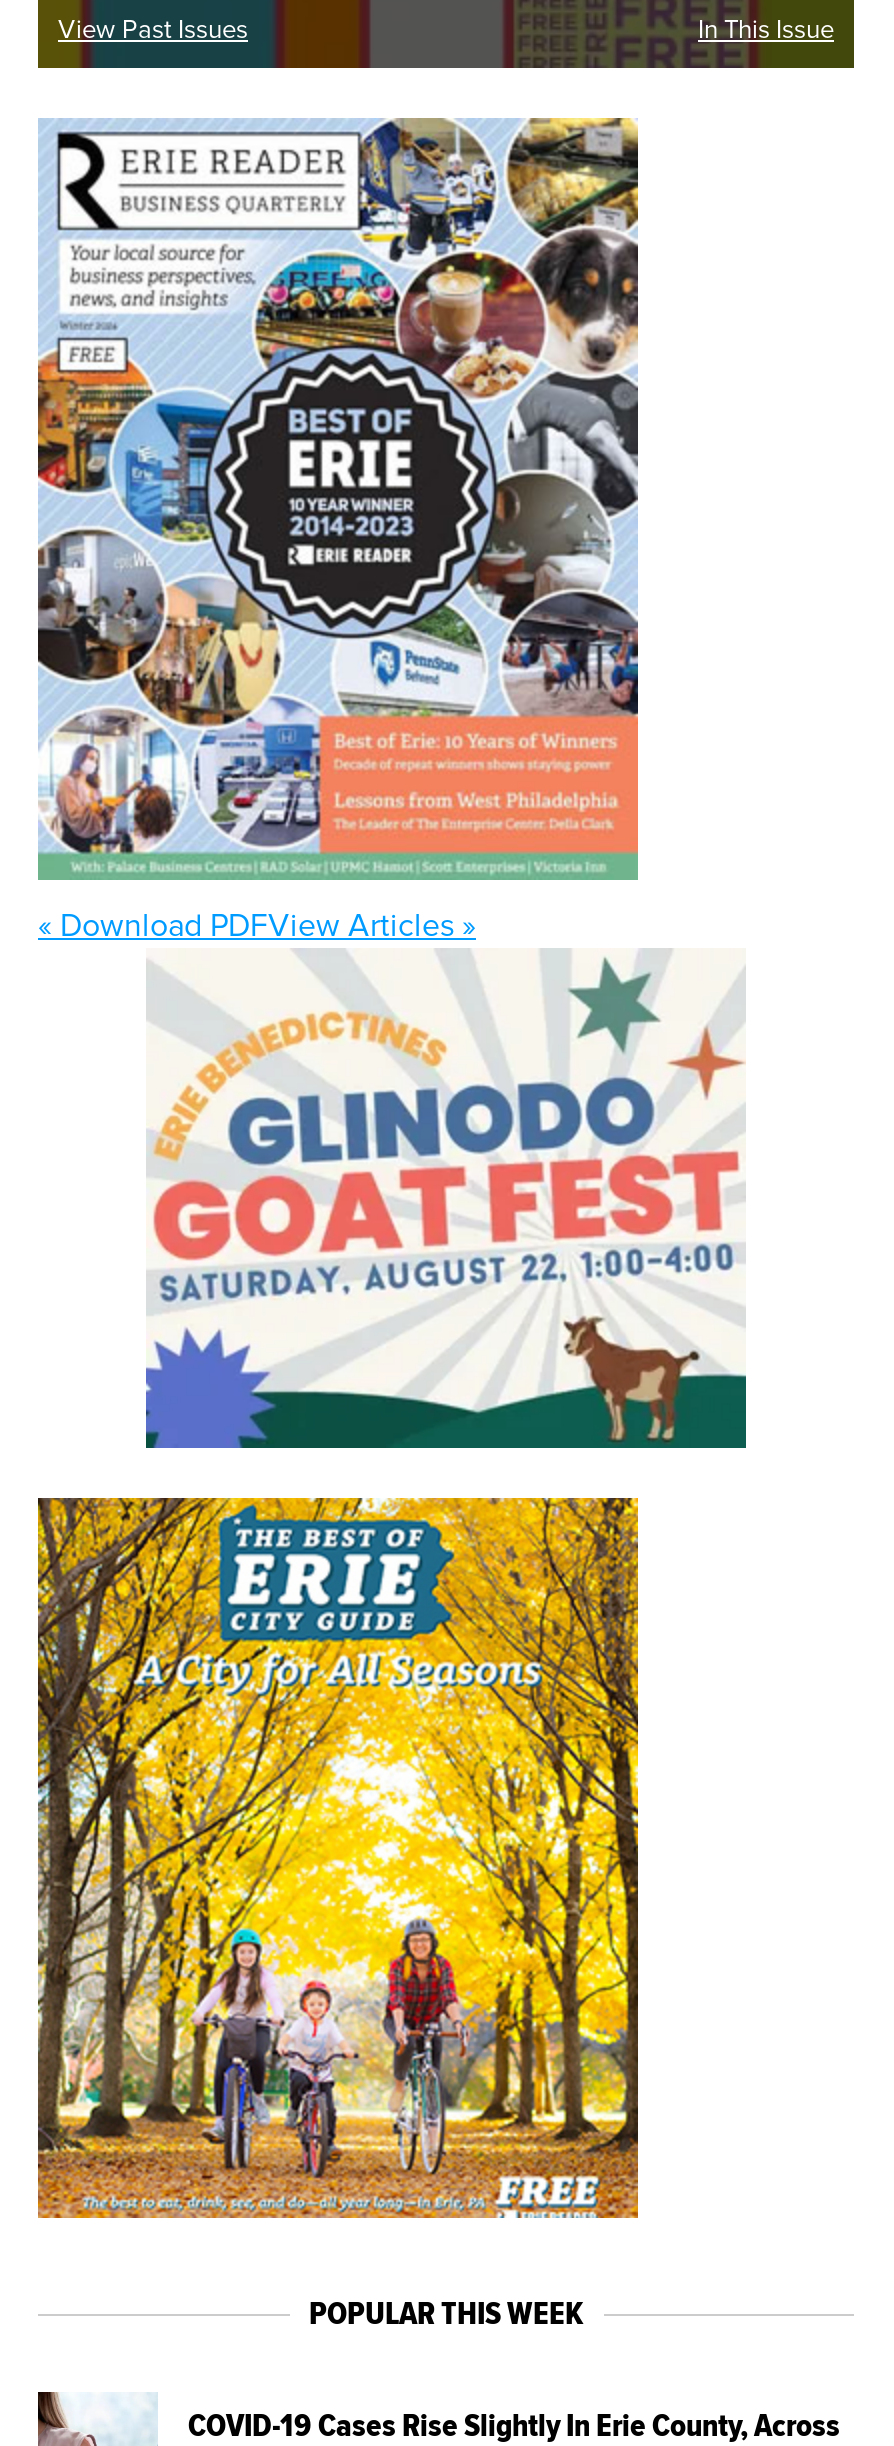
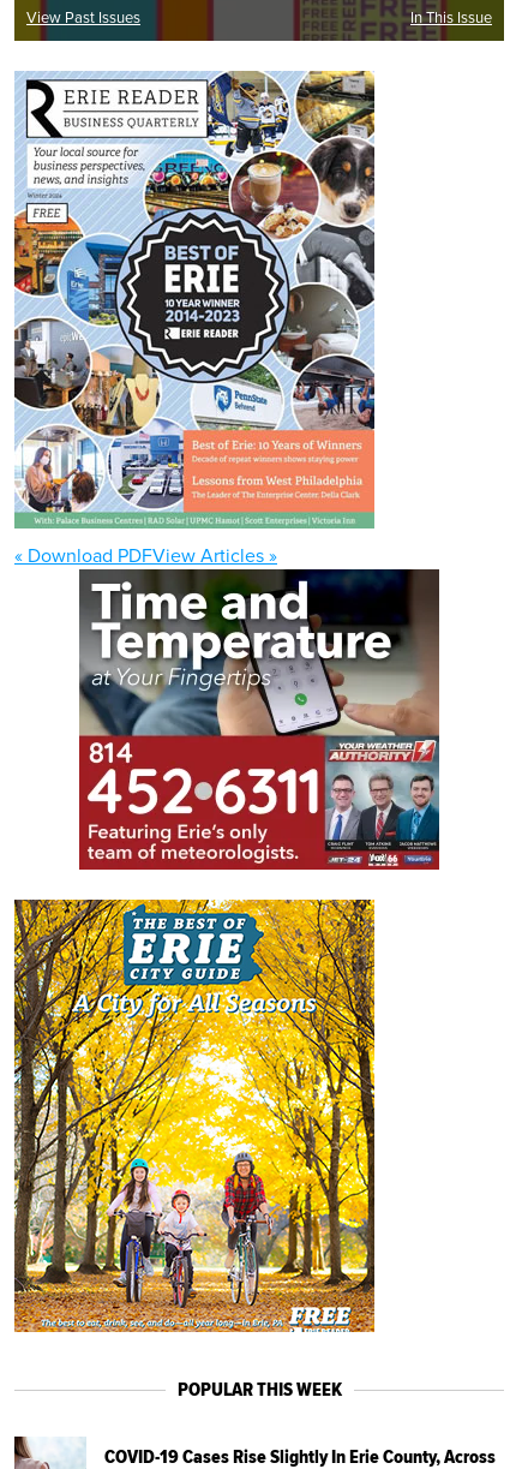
- [image]
+ [image]
